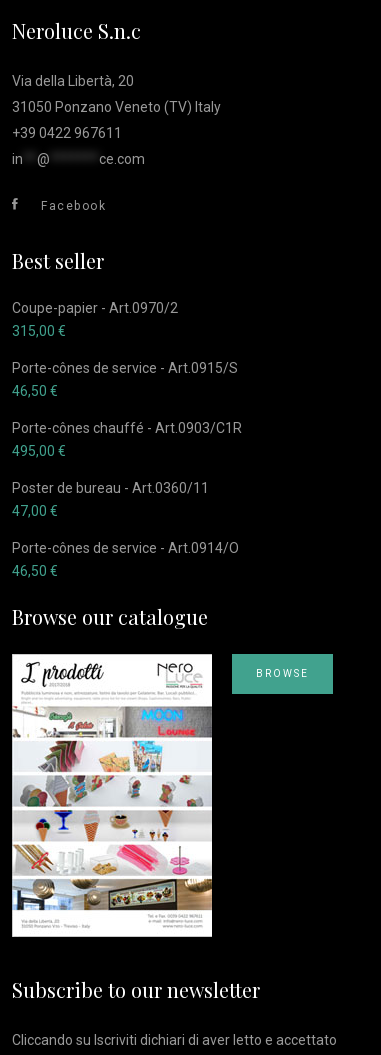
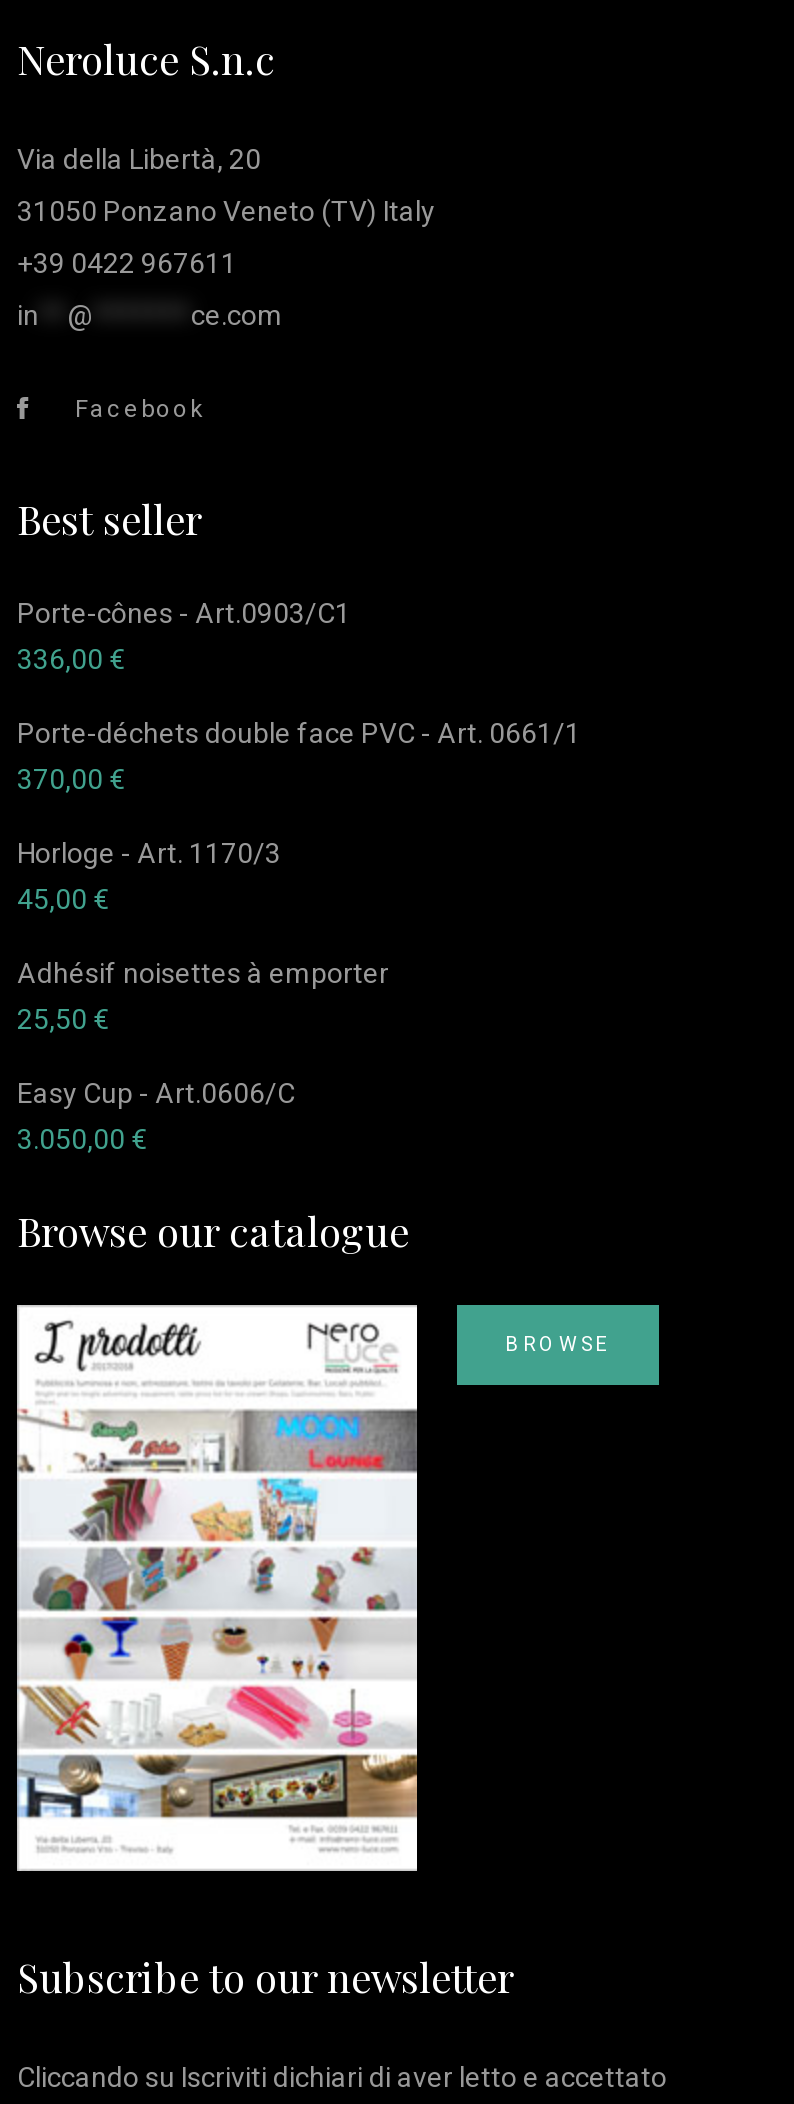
- Coupe-papier - Art.0970/2
- 315,00 €
+ Porte-cônes - Art.0903/C1
+ 336,00 €

- Porte-cônes de service - Art.0915/S
- 46,50 €
+ Porte-déchets double face PVC - Art. 0661/1
+ 370,00 €

- Porte-cônes chauffé - Art.0903/C1R
- 495,00 €
+ Horloge - Art. 1170/3
+ 45,00 €

- Poster de bureau - Art.0360/11
- 47,00 €
+ Adhésif noisettes à emporter
+ 25,50 €

- Porte-cônes de service - Art.0914/O
- 46,50 €
+ Easy Cup - Art.0606/C
+ 3.050,00 €
